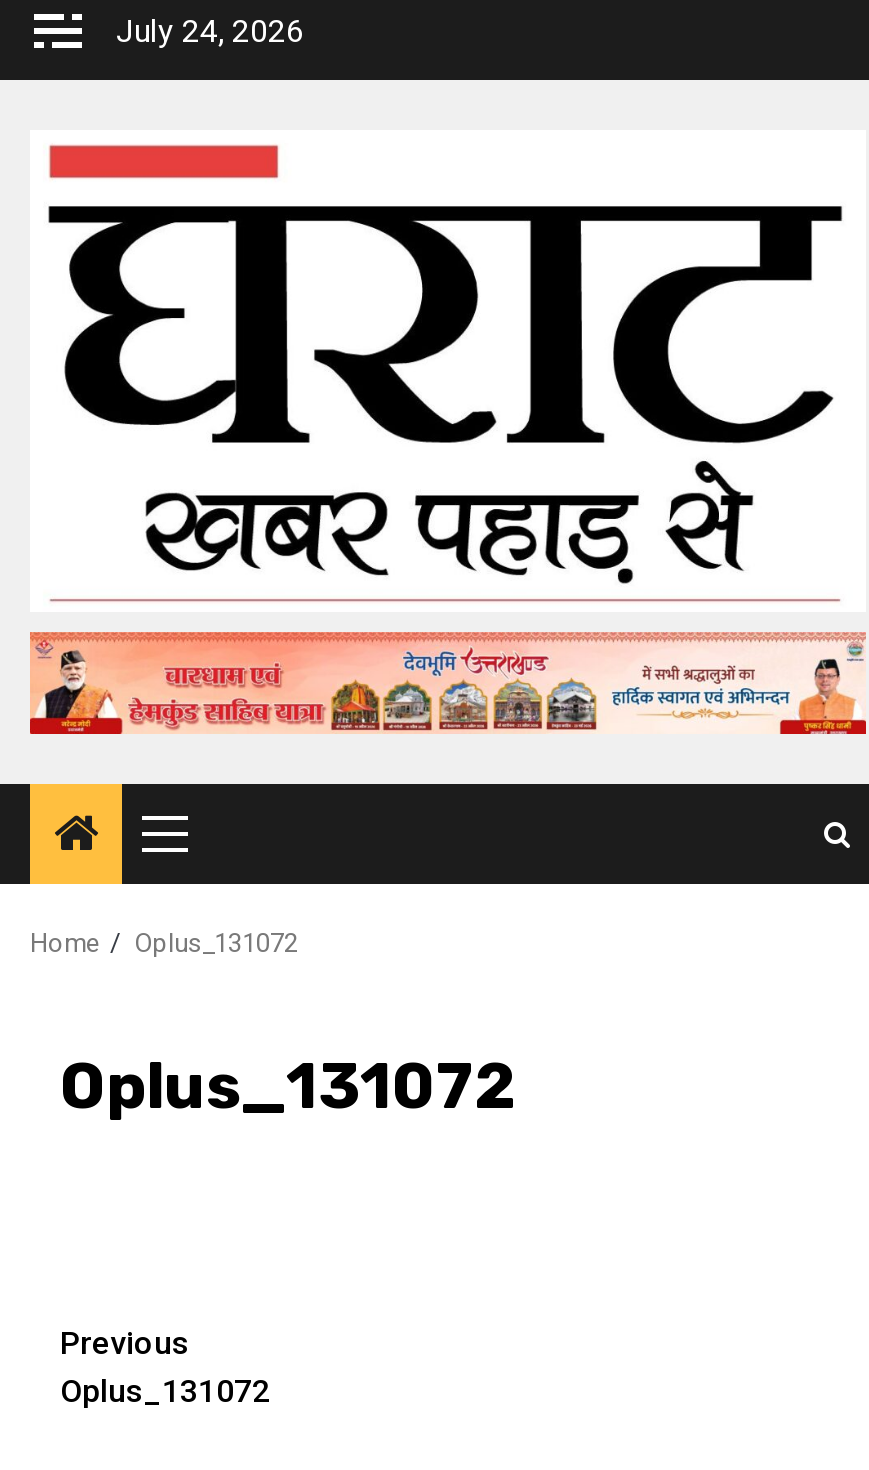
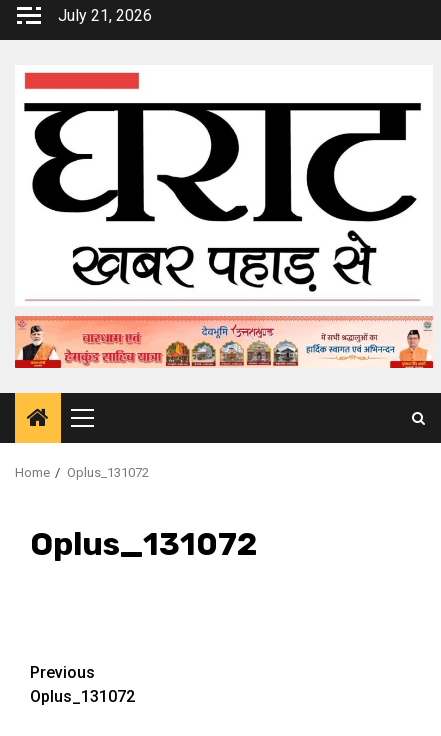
- July 24, 2026
+ July 21, 2026
